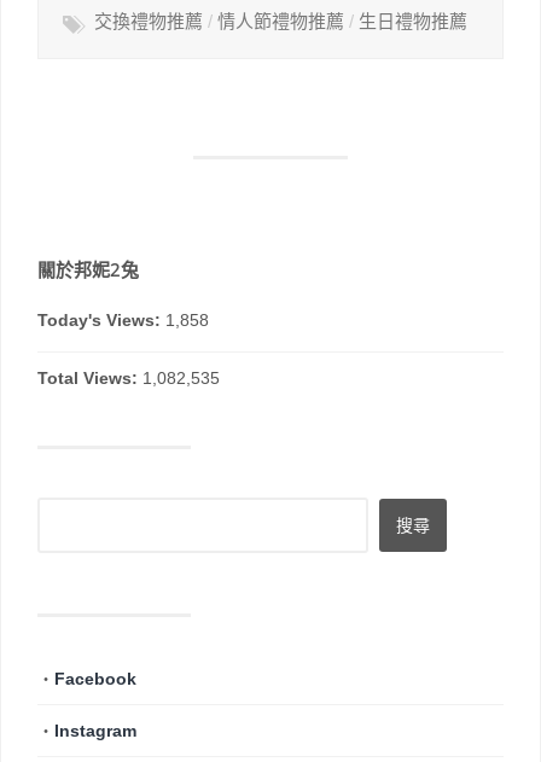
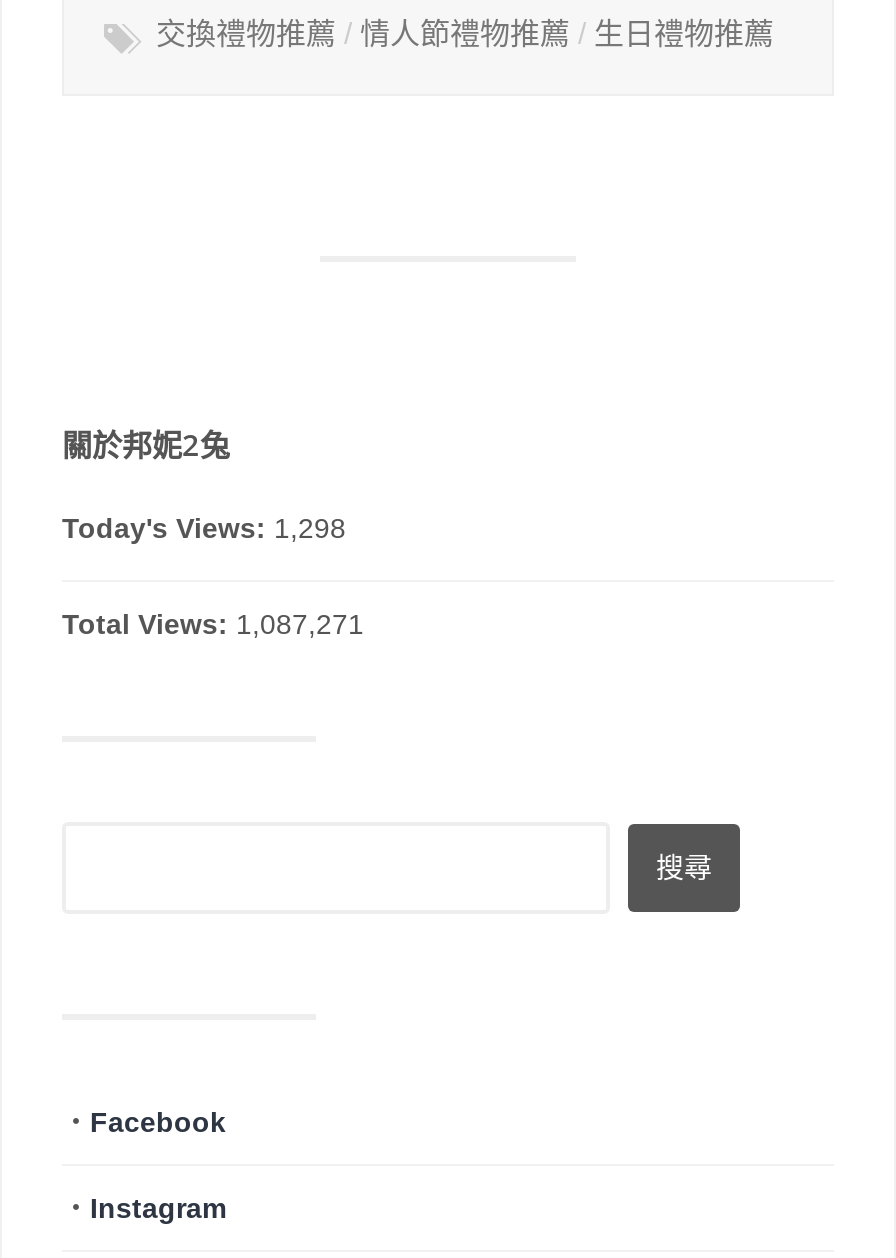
- Today's Views: 1,858
+ Today's Views: 1,298

- Total Views: 1,082,535
+ Total Views: 1,087,271
